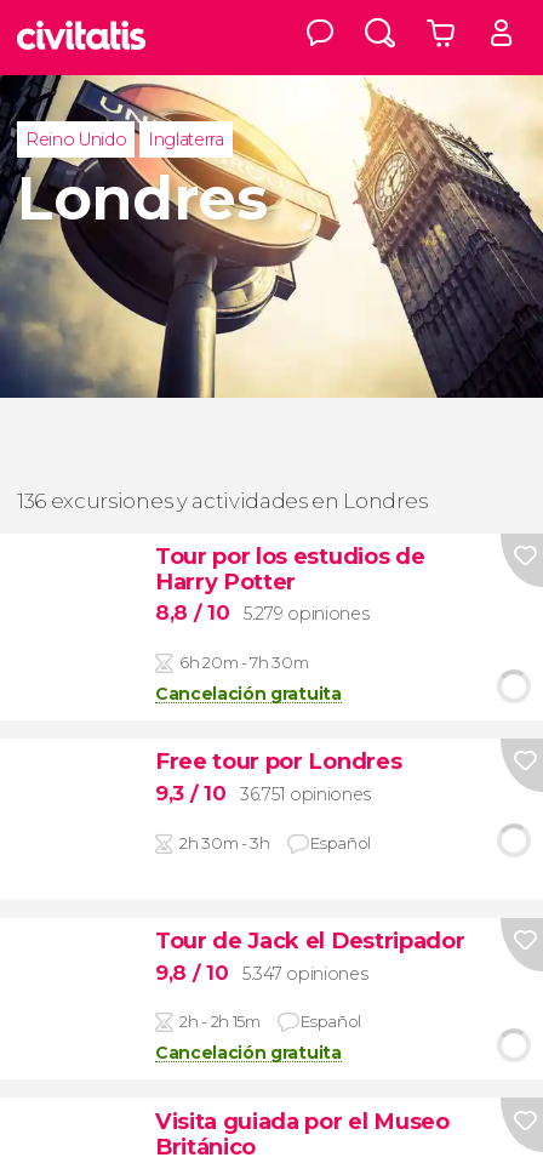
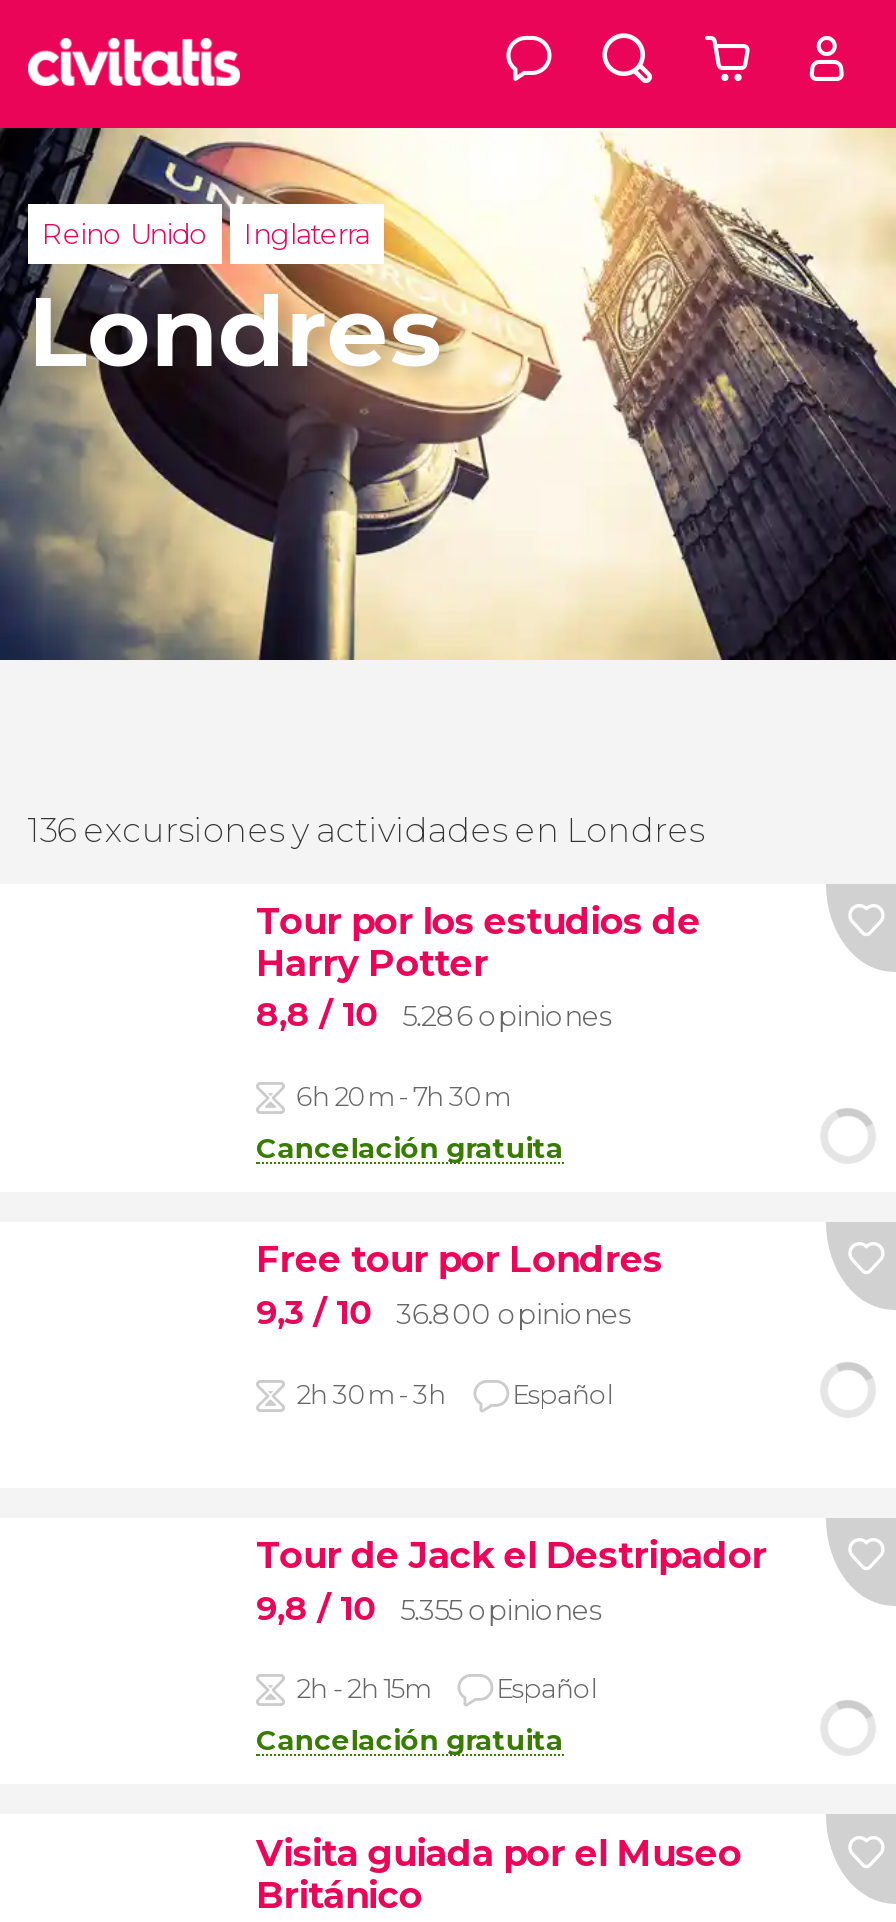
- 8,8 / 10 5.279 opiniones
+ 8,8 / 10 5.286 opiniones

- 9,3 / 10 36.751 opiniones
+ 9,3 / 10 36.800 opiniones

- 9,8 / 10 5.347 opiniones
+ 9,8 / 10 5.355 opiniones
